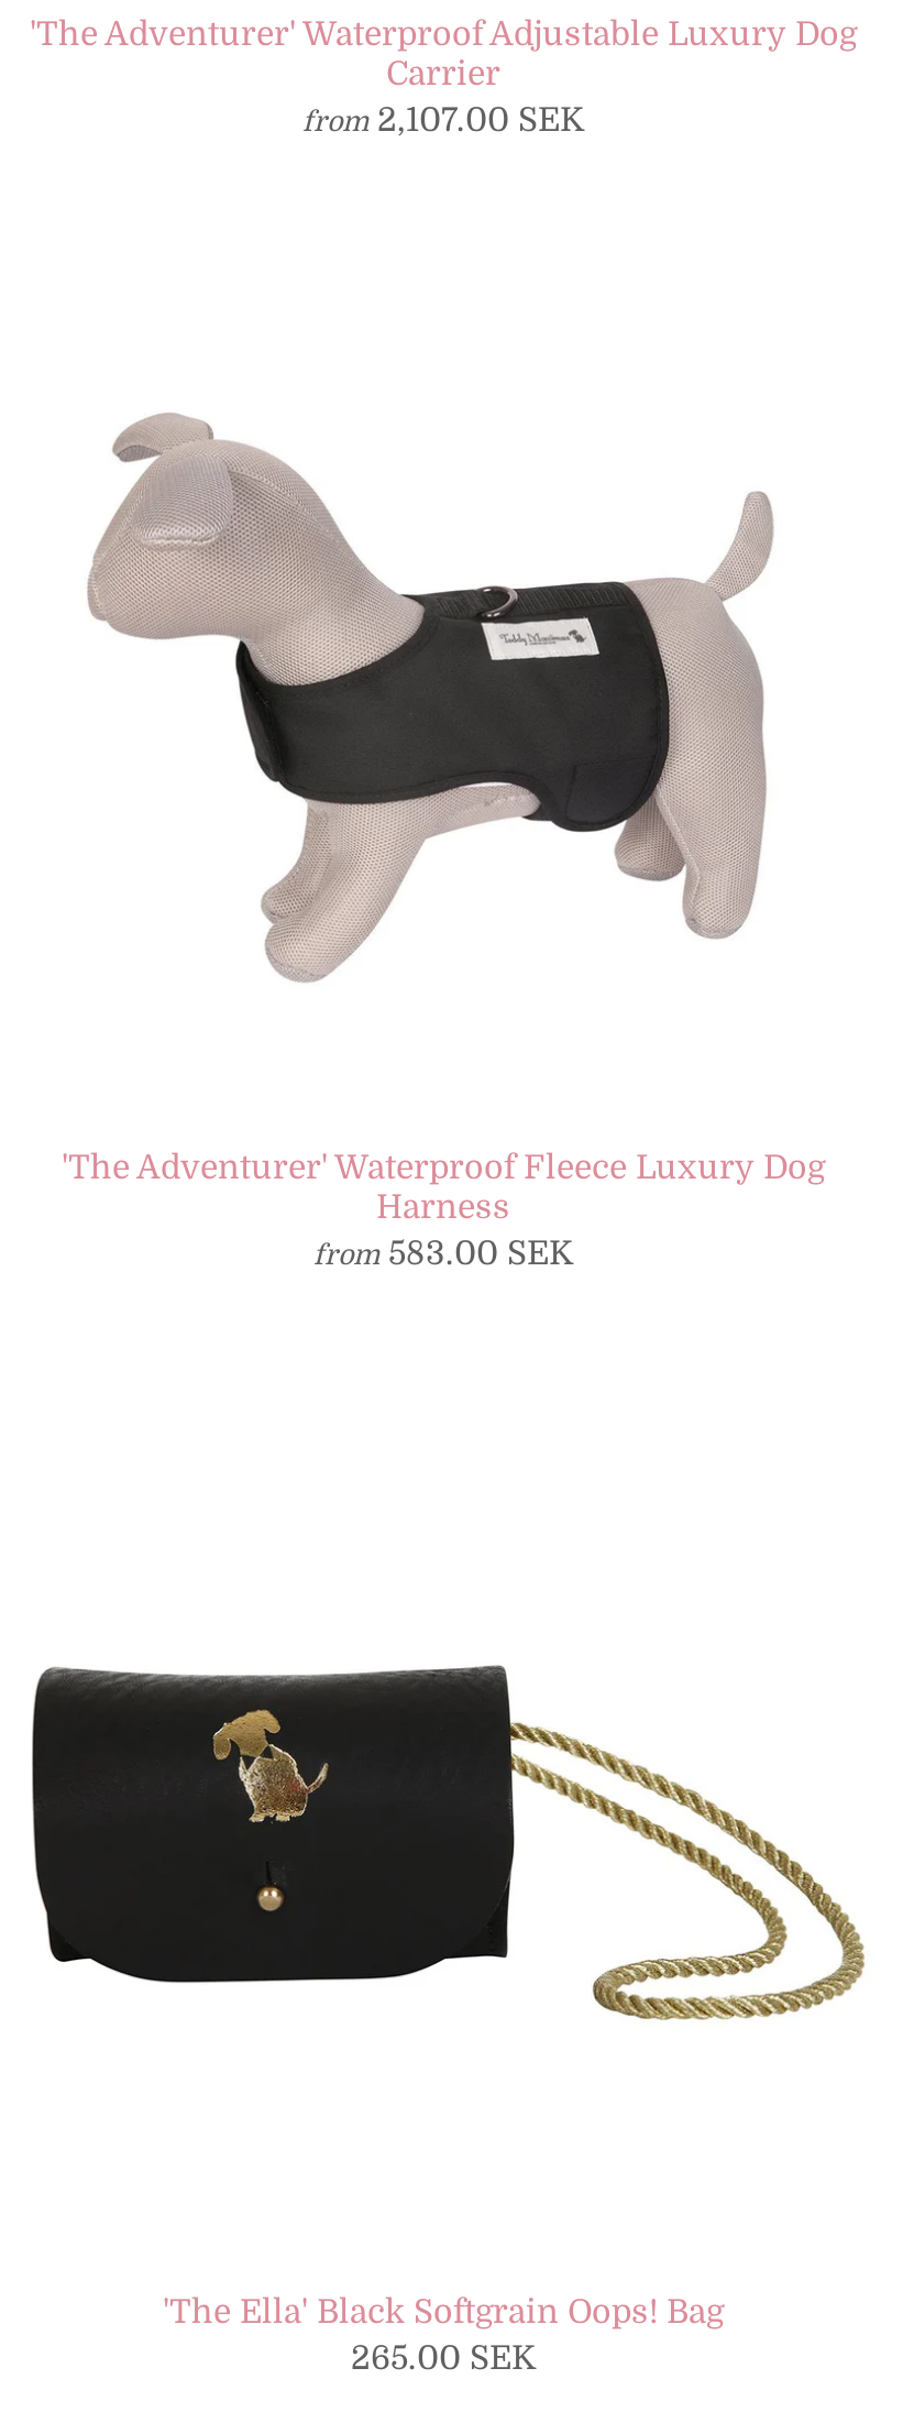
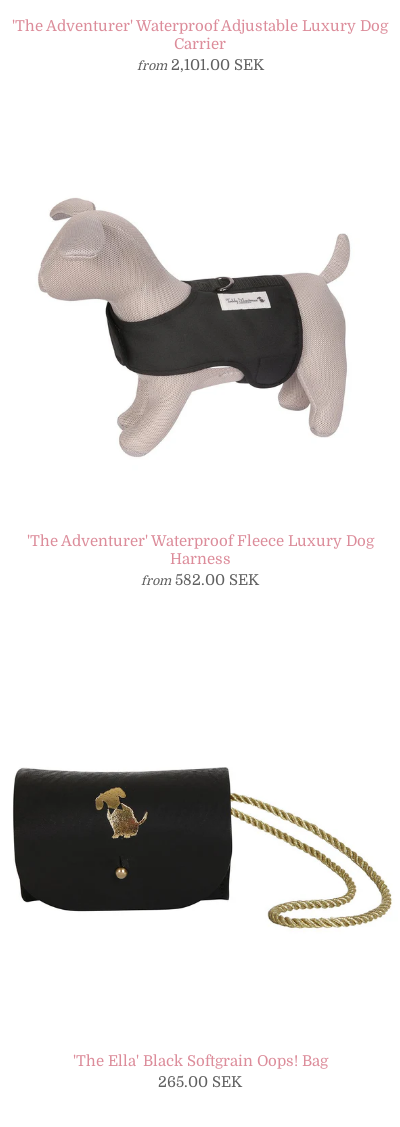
- from 2,107.00 SEK
+ from 2,101.00 SEK

- from 583.00 SEK
+ from 582.00 SEK
